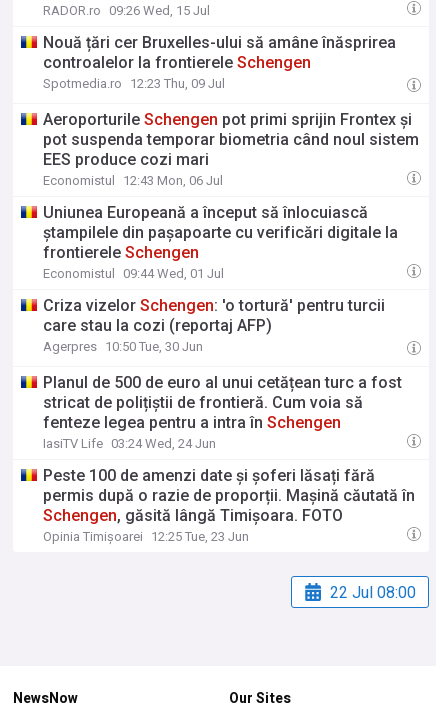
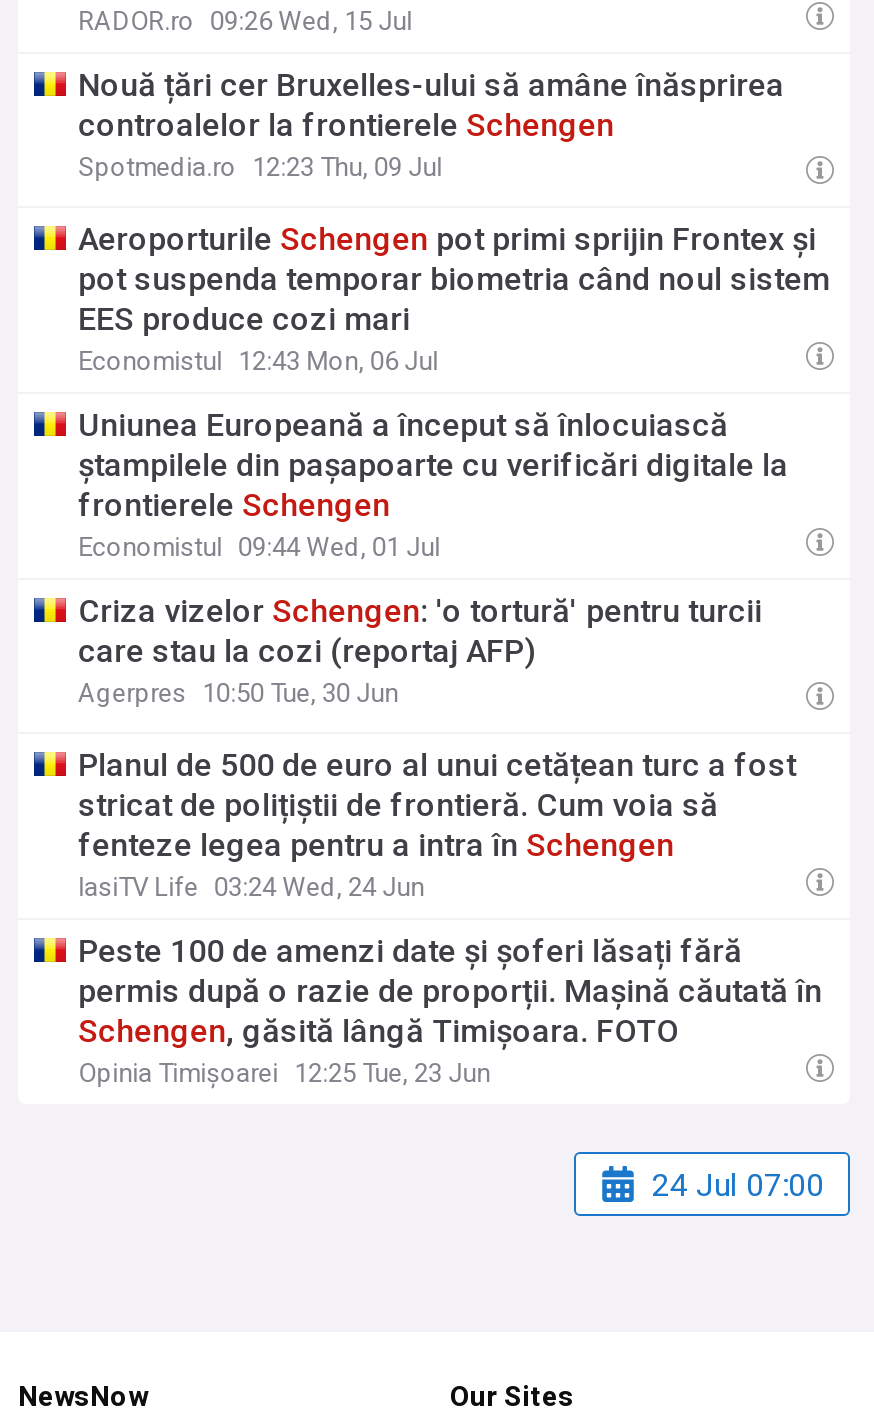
- 22 Jul 08:00
+ 24 Jul 07:00
